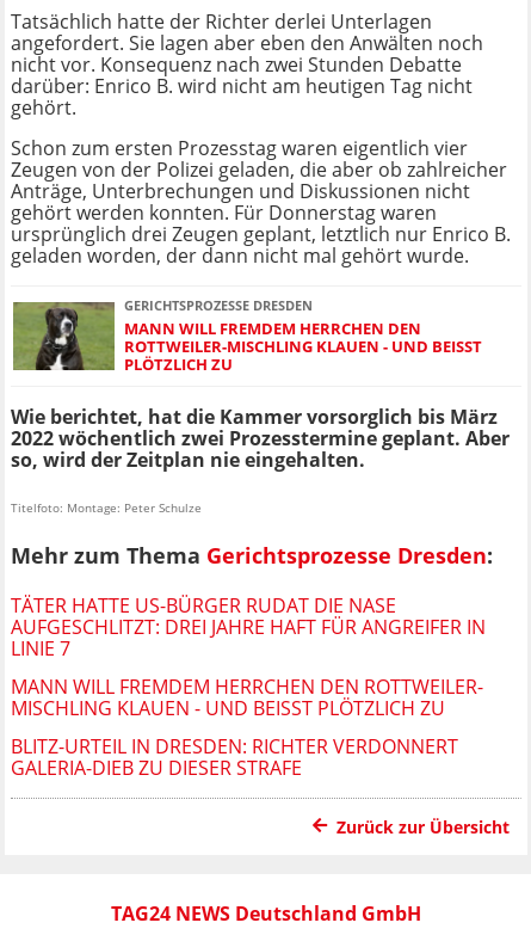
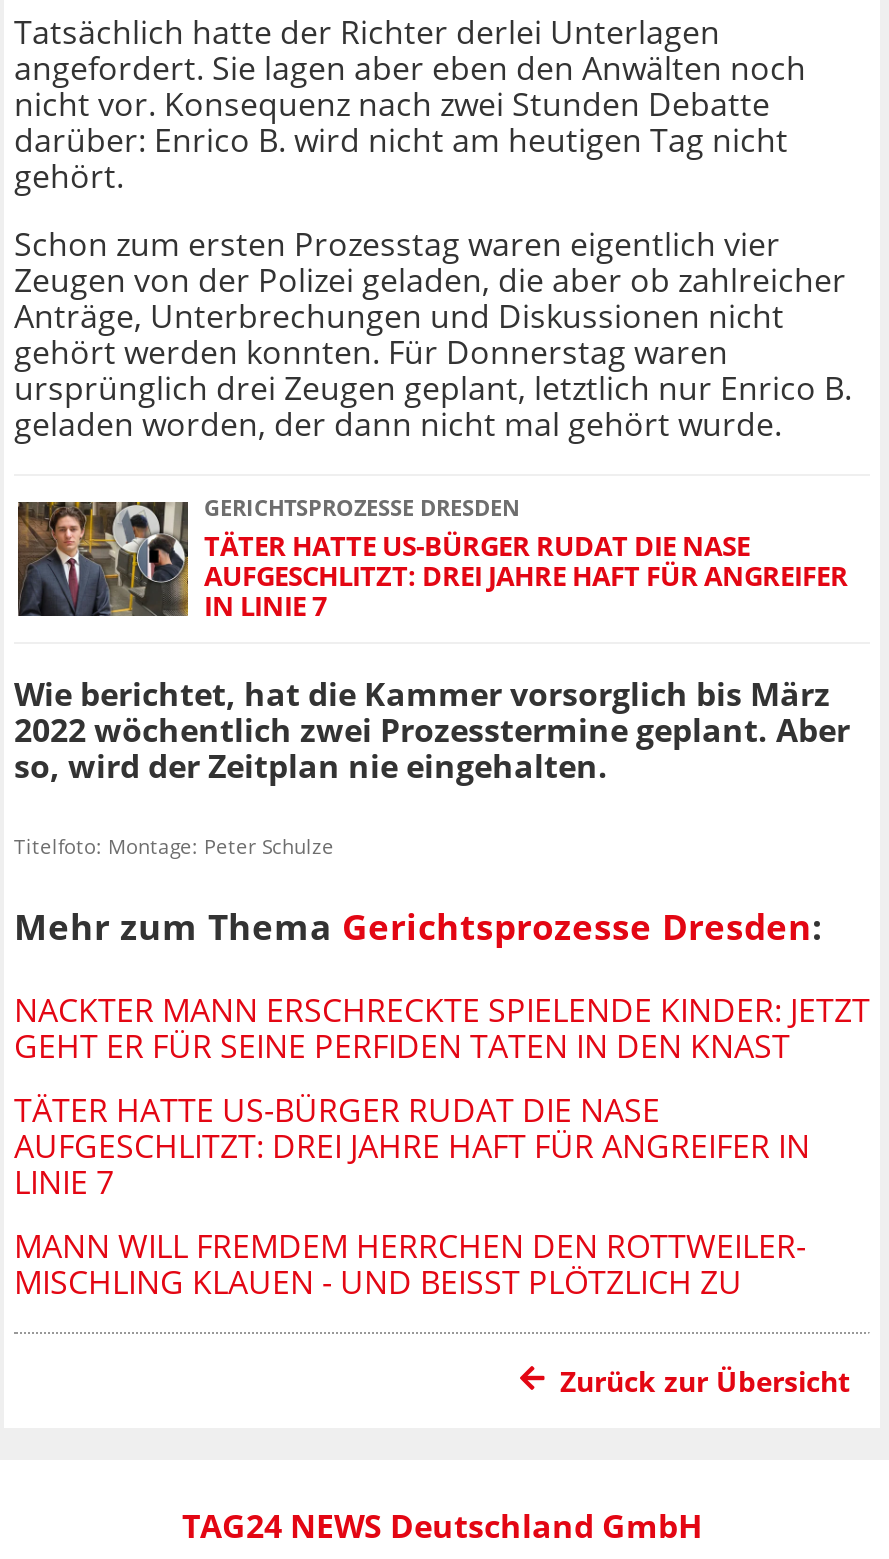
- [image]
- MANN WILL FREMDEM HERRCHEN DEN
- ROTTWEILER-MISCHLING KLAUEN - UND BEISST P
- LÖTZLICH ZU
+ [image]
+ TÄTER HATTE US-BÜRGER RUDAT DIE NASE
+ AUFGESCHLITZT: DREI JAHRE HAFT FÜR ANGREIFER
+ IN LINIE 7

+ NACKTER MANN ERSCHRECKTE SPIELENDE KINDER: JETZT
+ GEHT ER FÜR SEINE PERFIDEN TATEN IN DEN KNAST

moved down: TÄTER HATTE US-BÜRGER RUDAT DIE NASE | AUFGESCHLITZT: DREI JAHRE HAFT FÜR ANGREIFER IN | LINIE 7 | MANN WILL FREMDEM HERRCHEN DEN ROTTWEILER- | MISCHLING KLAUEN - UND BEISST PLÖTZLICH ZU

- BLITZ-URTEIL IN DRESDEN: RICHTER VERDONNERT
- GALERIA-DIEB ZU DIESER STRAFE
